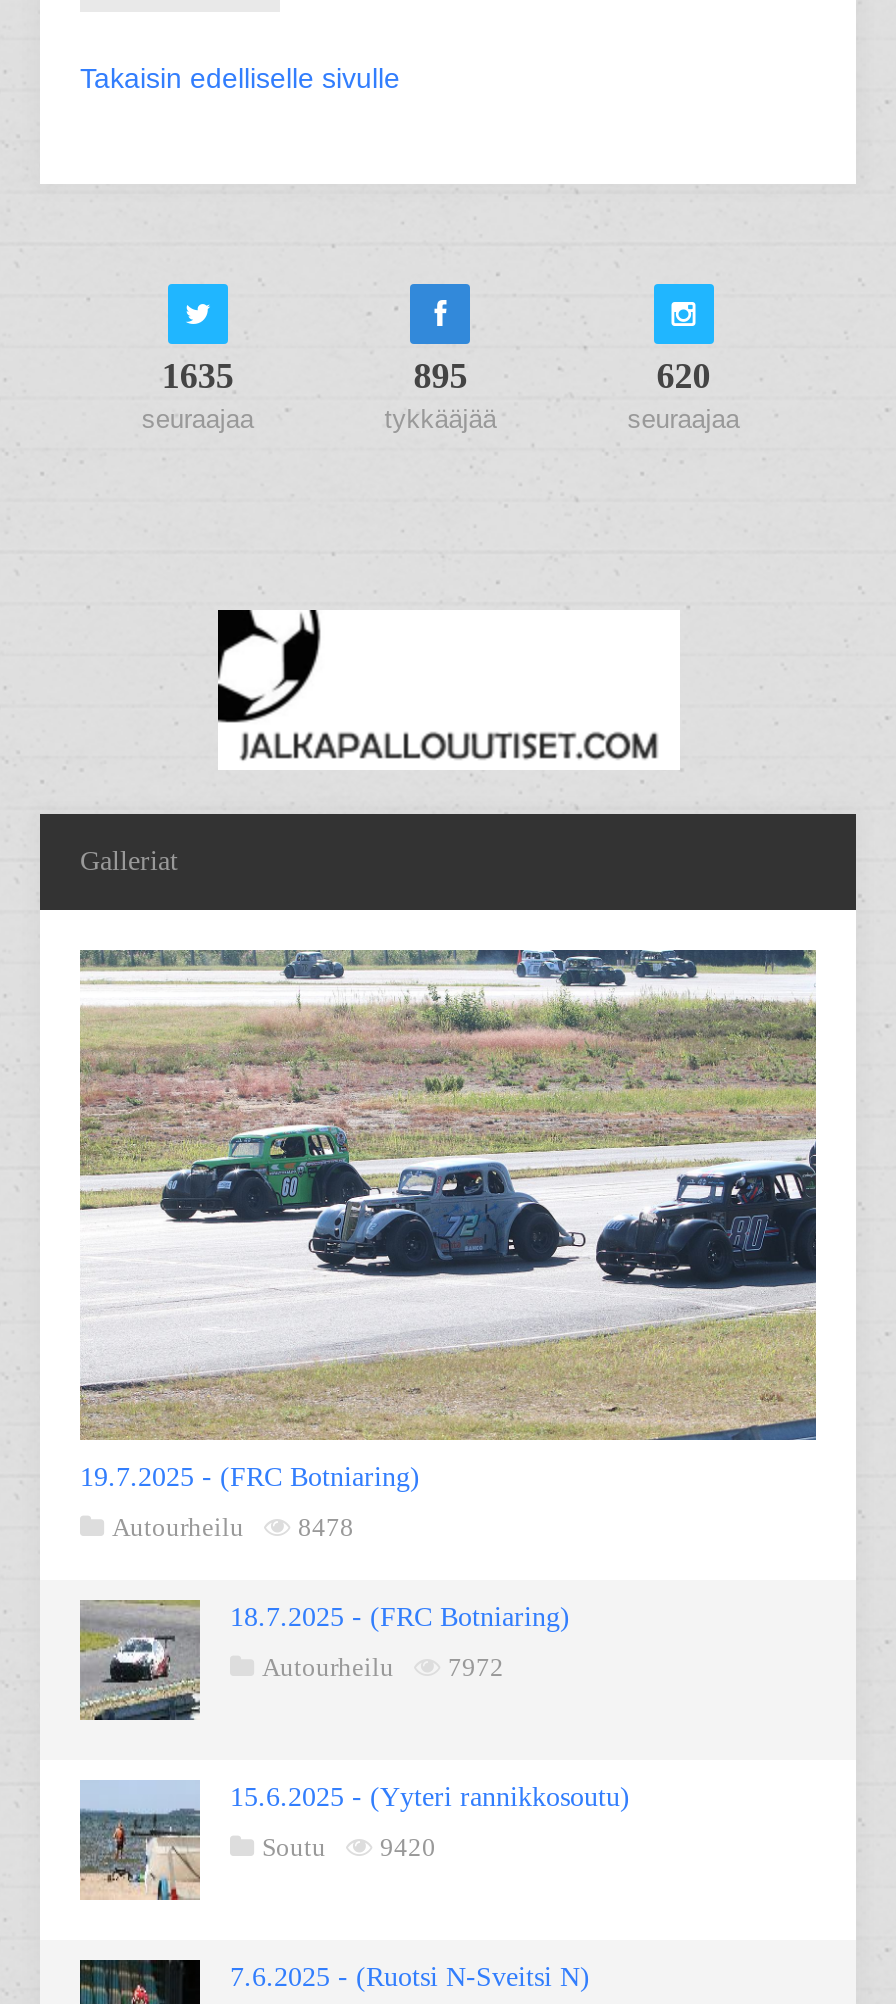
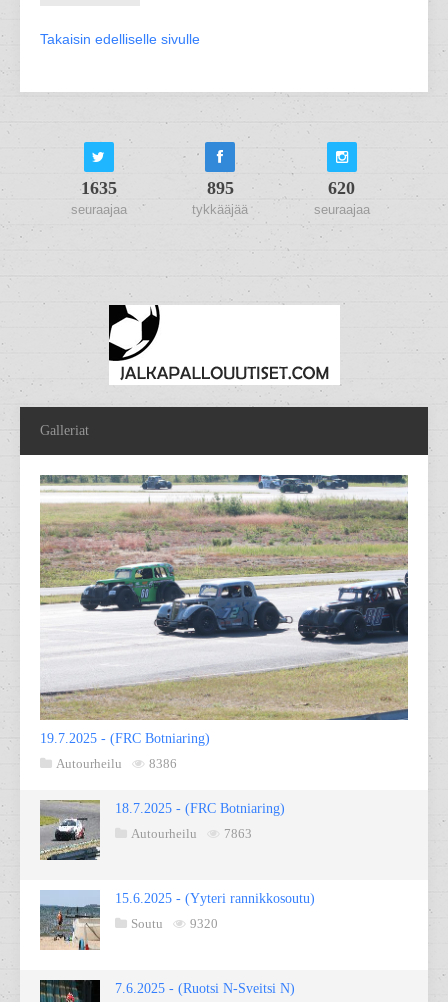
- Autourheilu 8478
+ Autourheilu 8386

- Autourheilu 7972
+ Autourheilu 7863

- Soutu 9420
+ Soutu 9320
